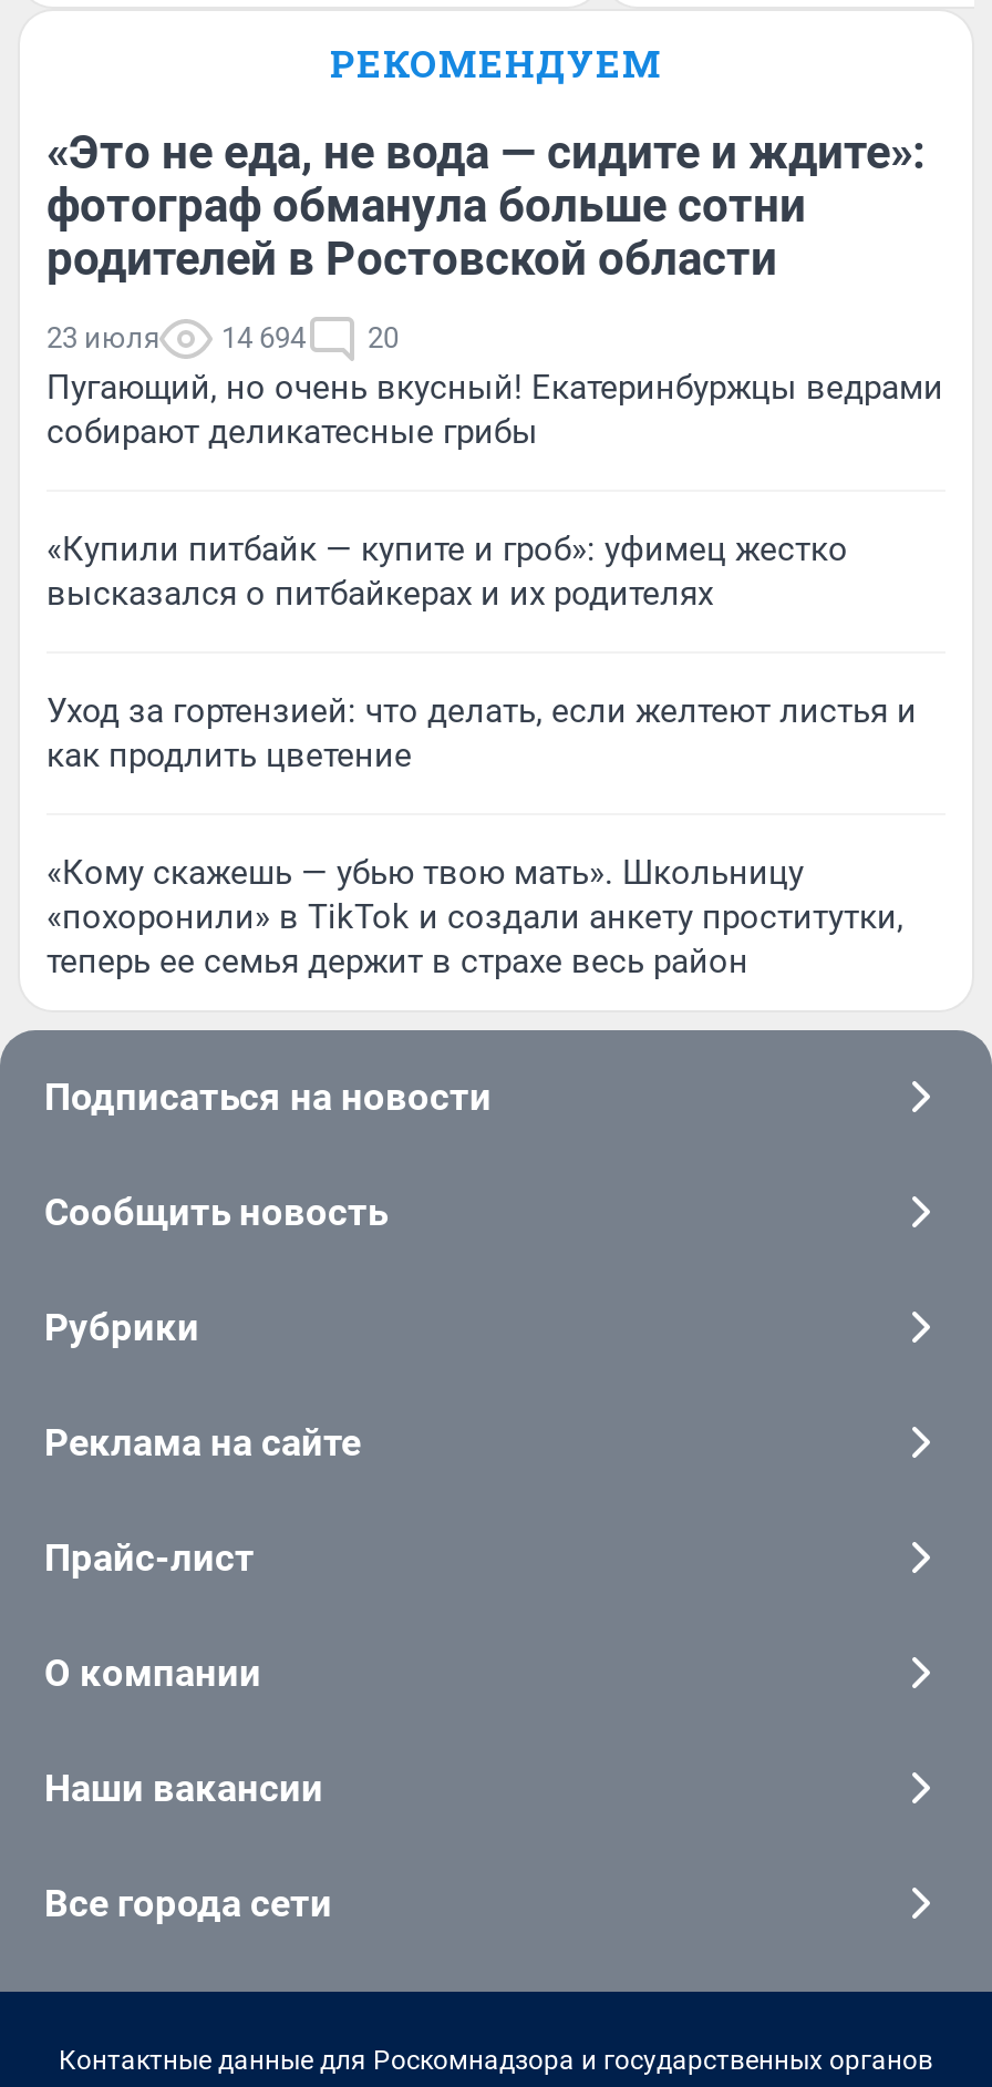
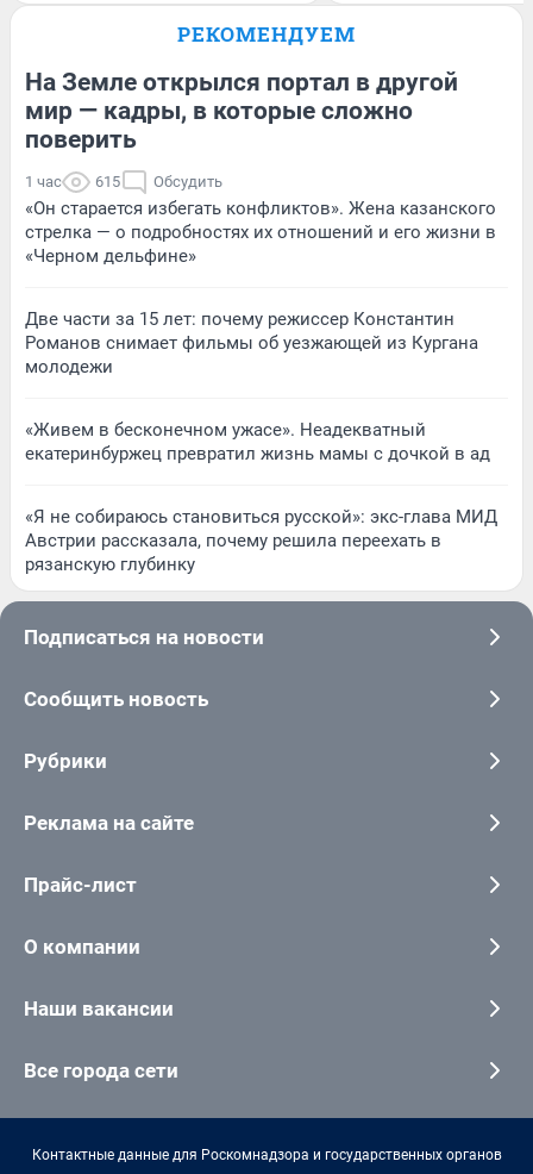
- «Это не еда, не вода — сидите и ждите»:
- фотограф обманула больше сотни
- родителей в Ростовской области
+ На Земле открылся портал в другой
+ мир — кадры, в которые сложно
+ поверить

- 23 июля
- 14 694
- 20
- Пугающий, но очень вкусный! Екатеринбуржцы ведрами
- собирают деликатесные грибы
+ 1 час
+ 615
+ Обсудить
+ «Он старается избегать конфликтов». Жена казанского
+ стрелка — о подробностях их отношений и его жизни в
+ «Черном дельфине»

- «Купили питбайк — купите и гроб»: уфимец жестко
- высказался о питбайкерах и их родителях
+ Две части за 15 лет: почему режиссер Константин
+ Романов снимает фильмы об уезжающей из Кургана
+ молодежи

- Уход за гортензией: что делать, если желтеют листья и
- как продлить цветение
+ «Живем в бесконечном ужасе». Неадекватный
+ екатеринбуржец превратил жизнь мамы с дочкой в ад

- «Кому скажешь — убью твою мать». Школьницу
- «похоронили» в TikTok и создали анкету проститутки,
- теперь ее семья держит в страхе весь район
+ «Я не собираюсь становиться русской»: экс-глава МИД
+ Австрии рассказала, почему решила переехать в
+ рязанскую глубинку
